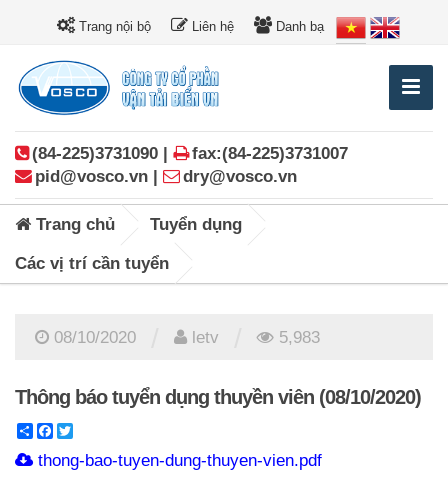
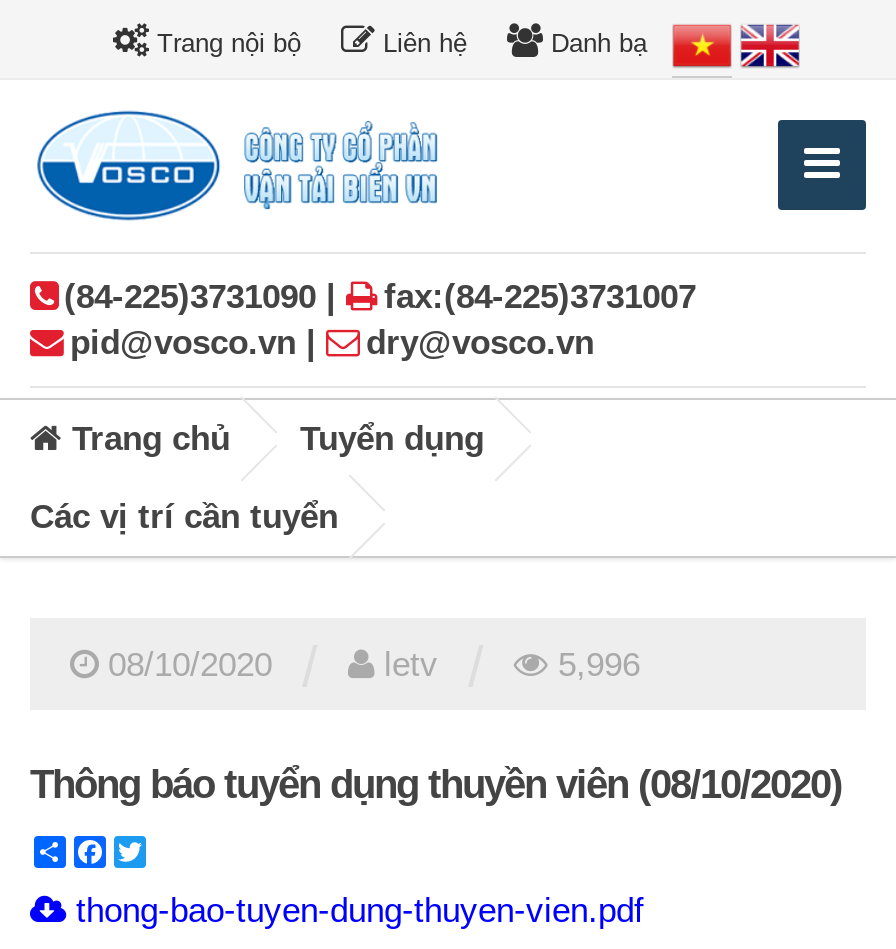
- 5,983
+ 5,996
